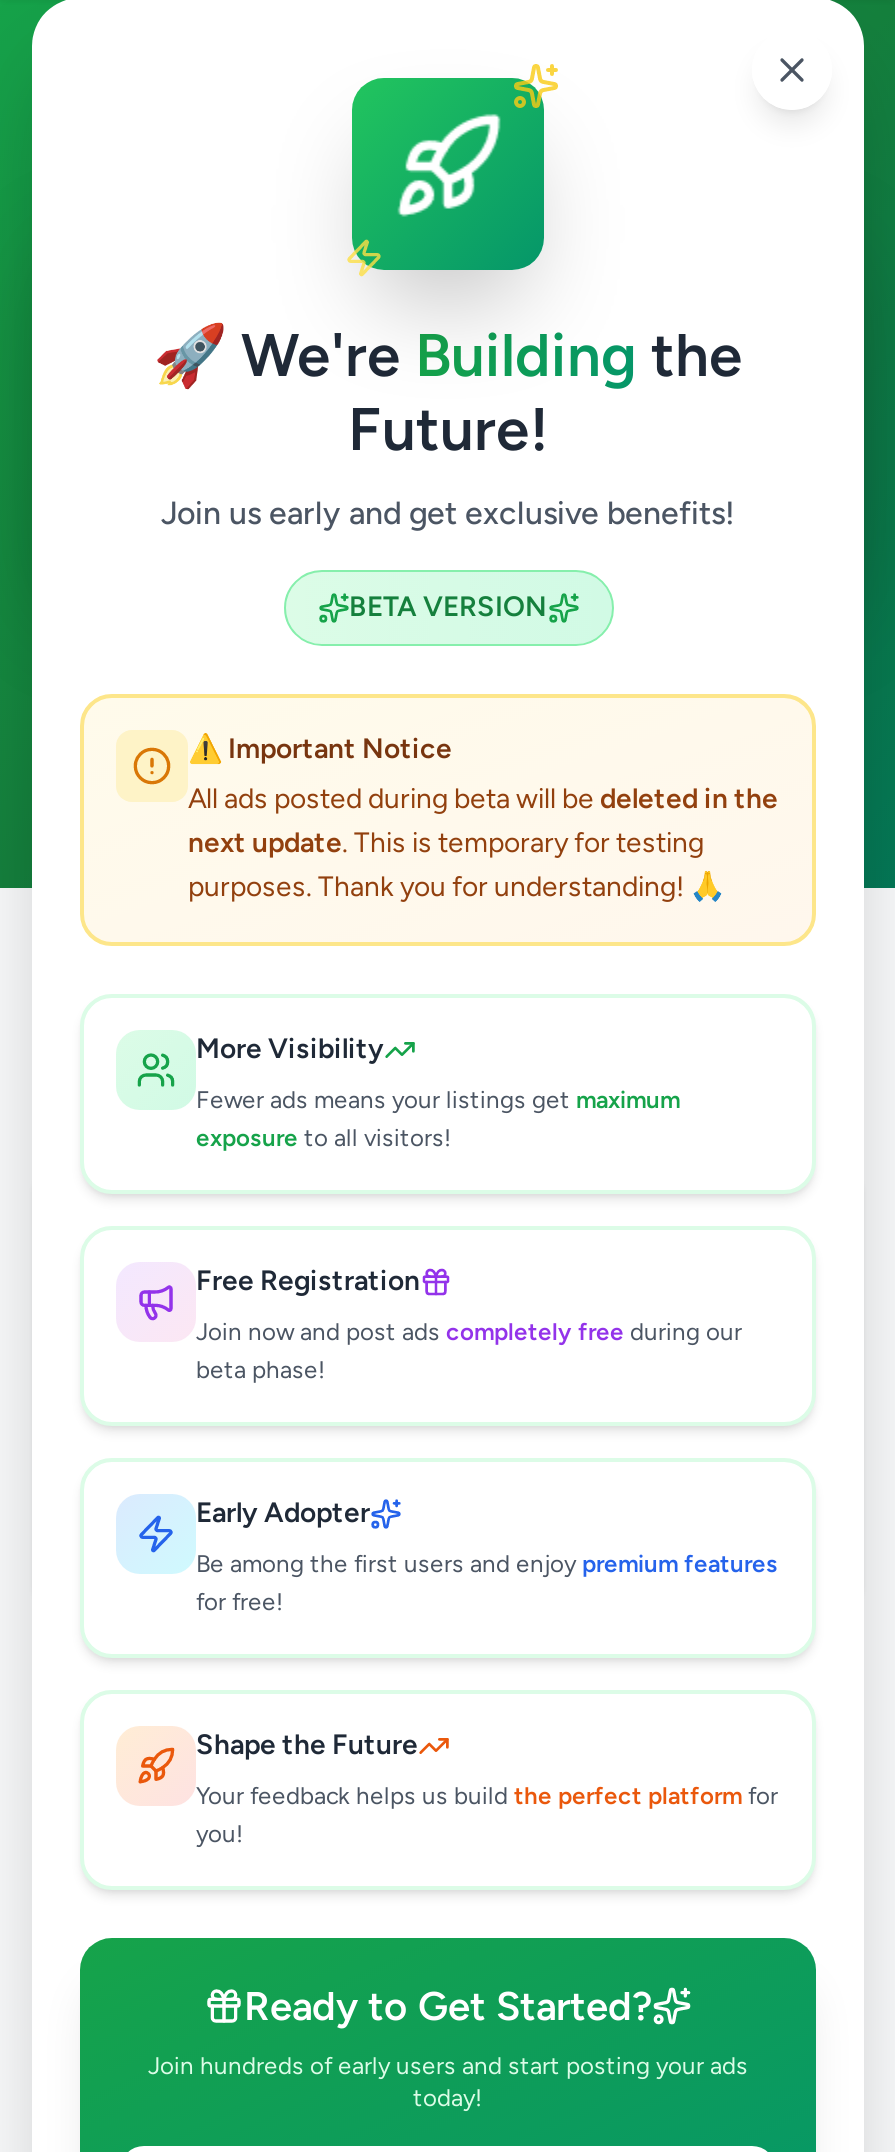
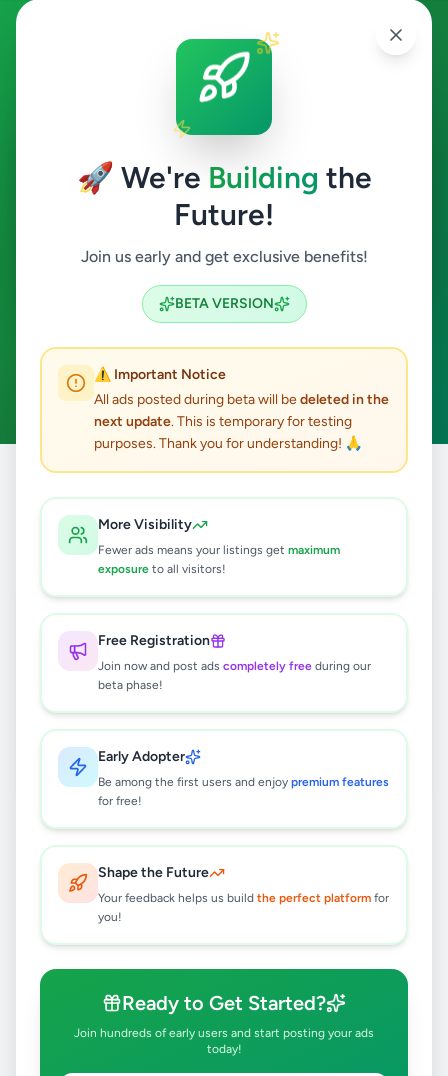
- [image]
+ [image]
